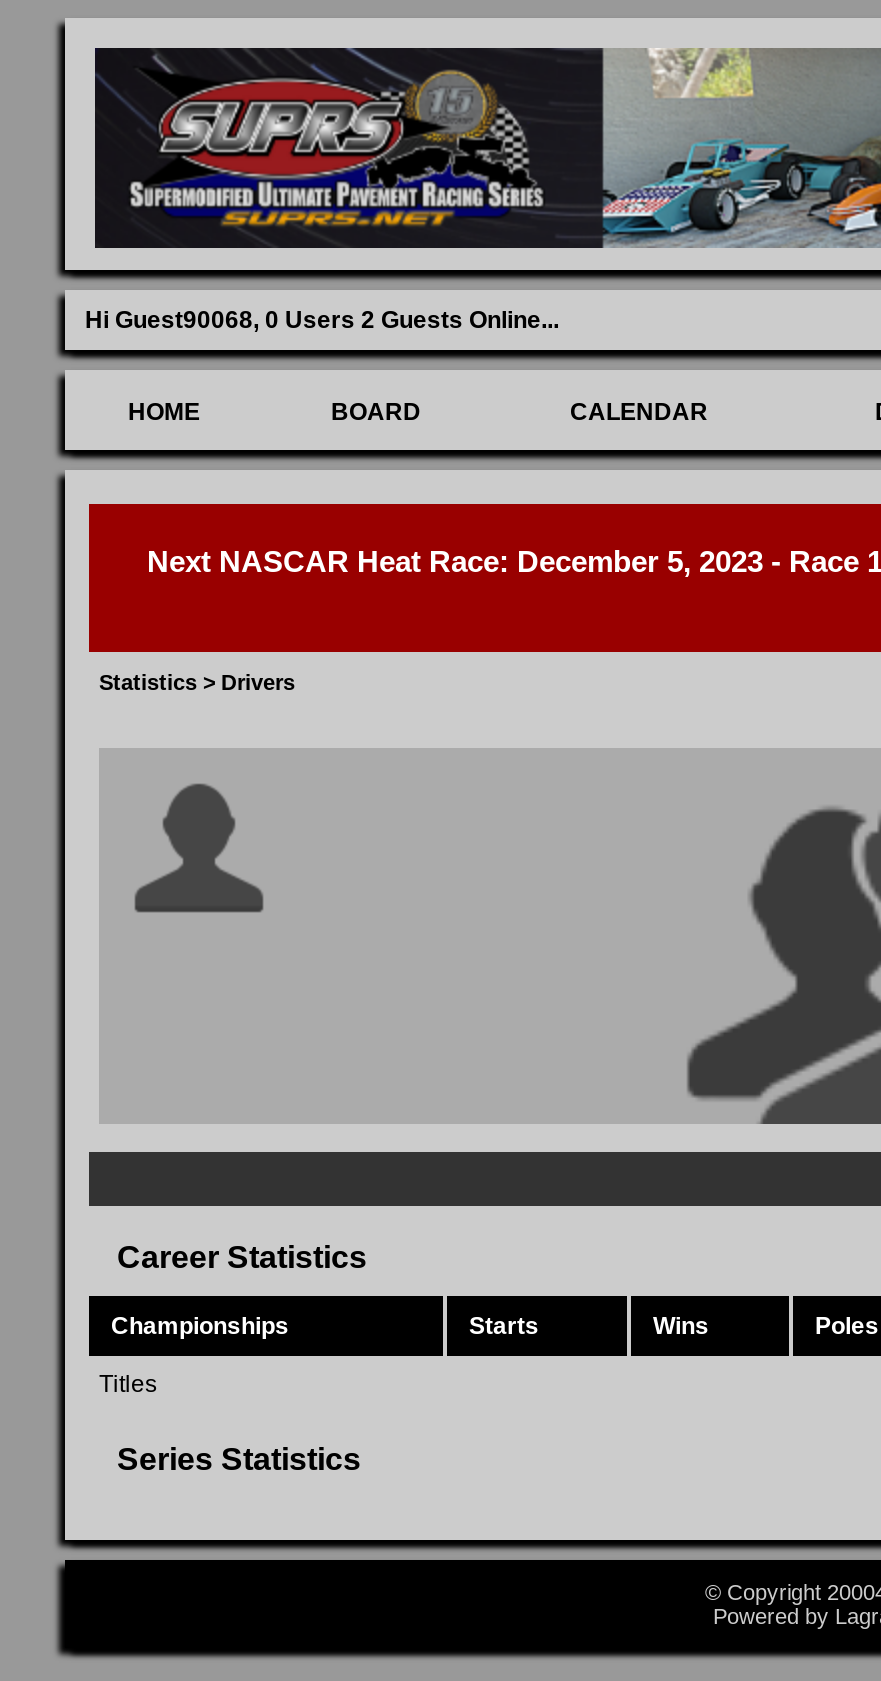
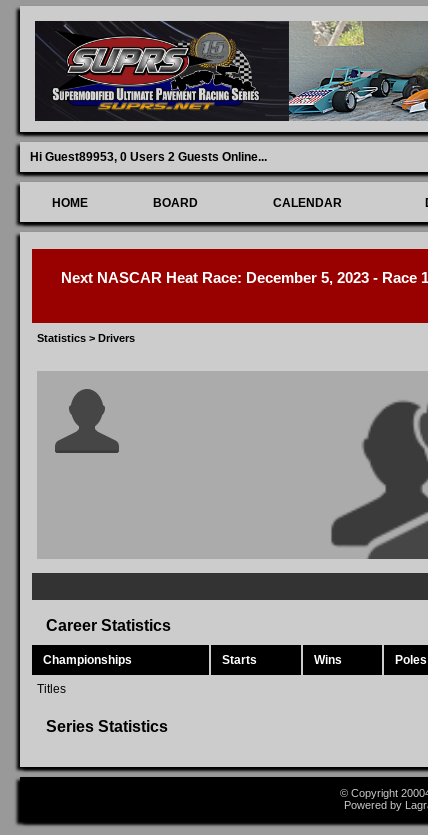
- Hi Guest90068, 0 Users 2 Guests Online...
+ Hi Guest89953, 0 Users 2 Guests Online...
